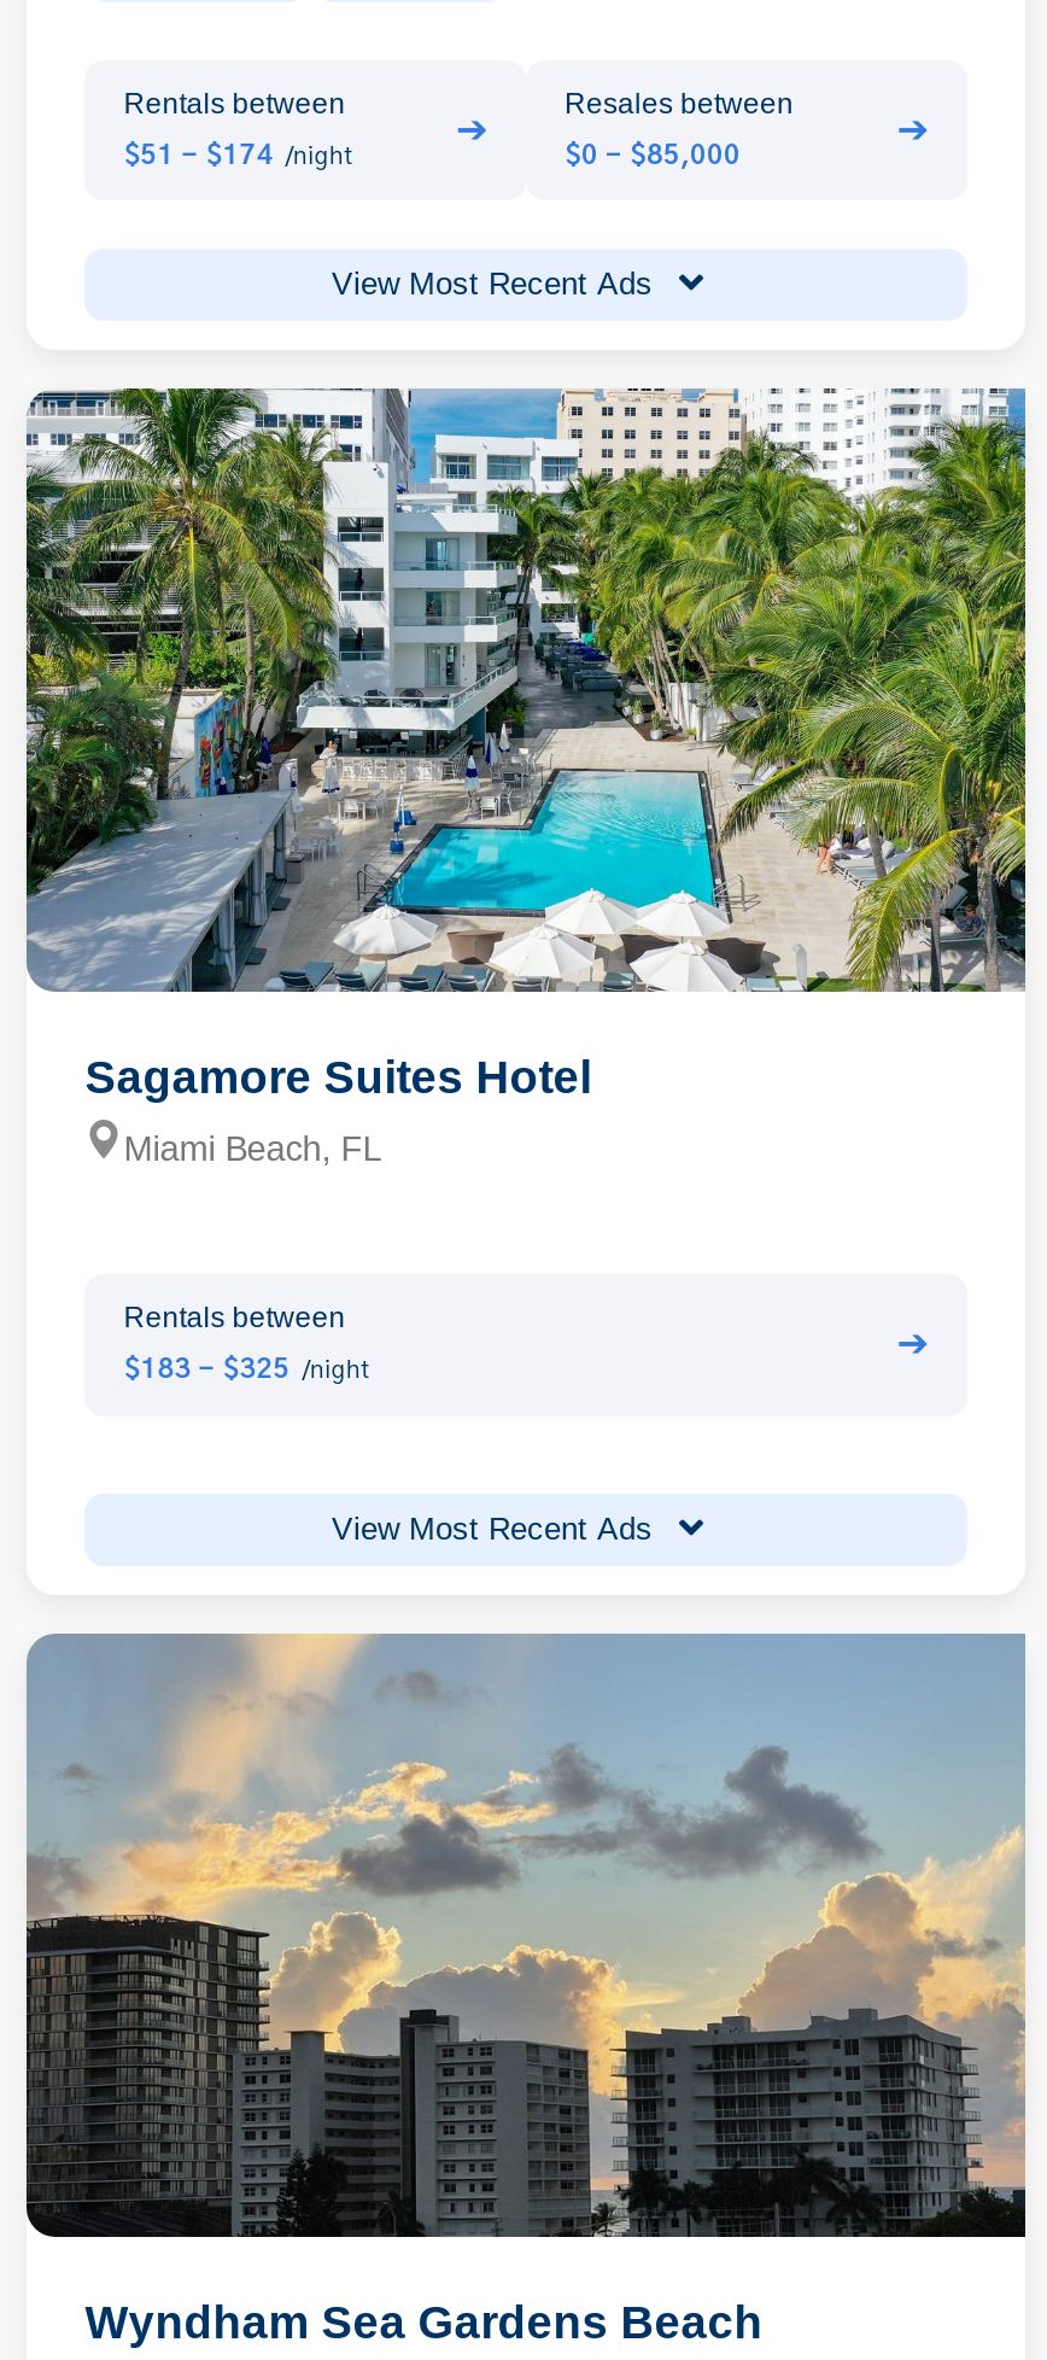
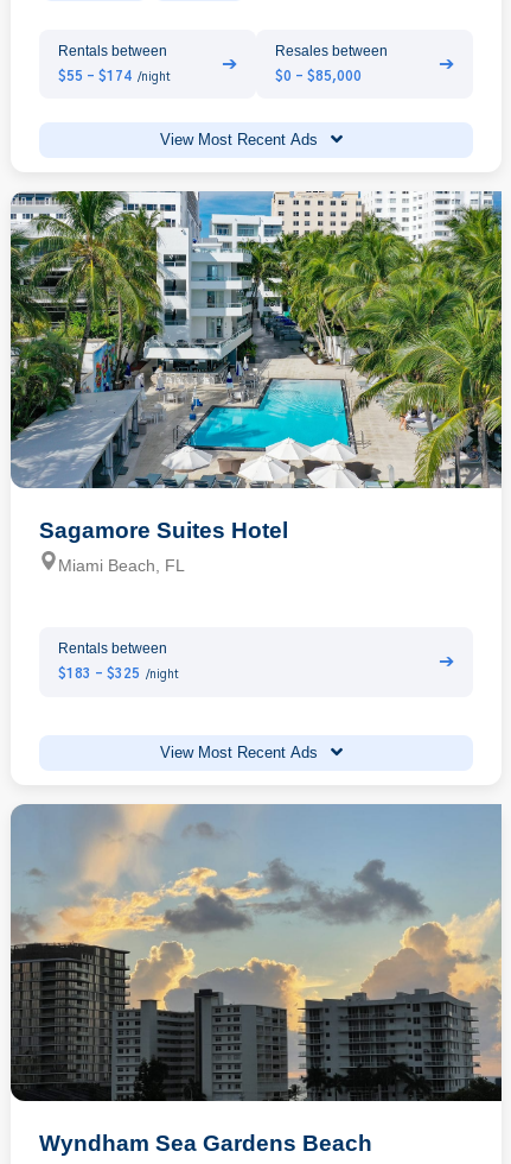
- $51 - $174 /night
+ $55 - $174 /night
